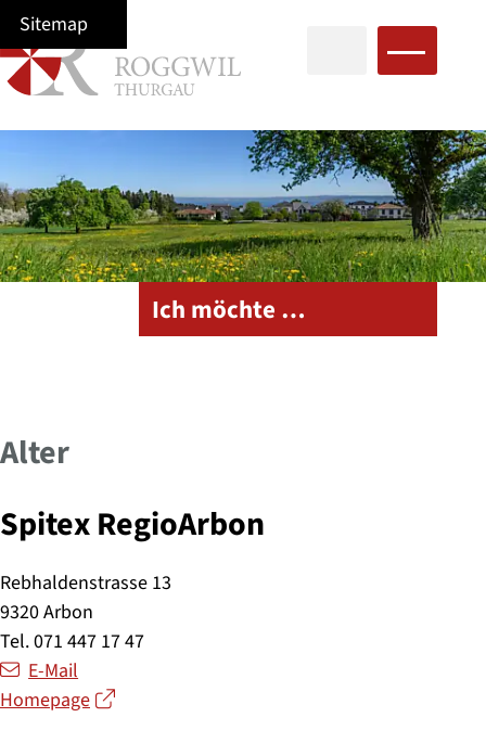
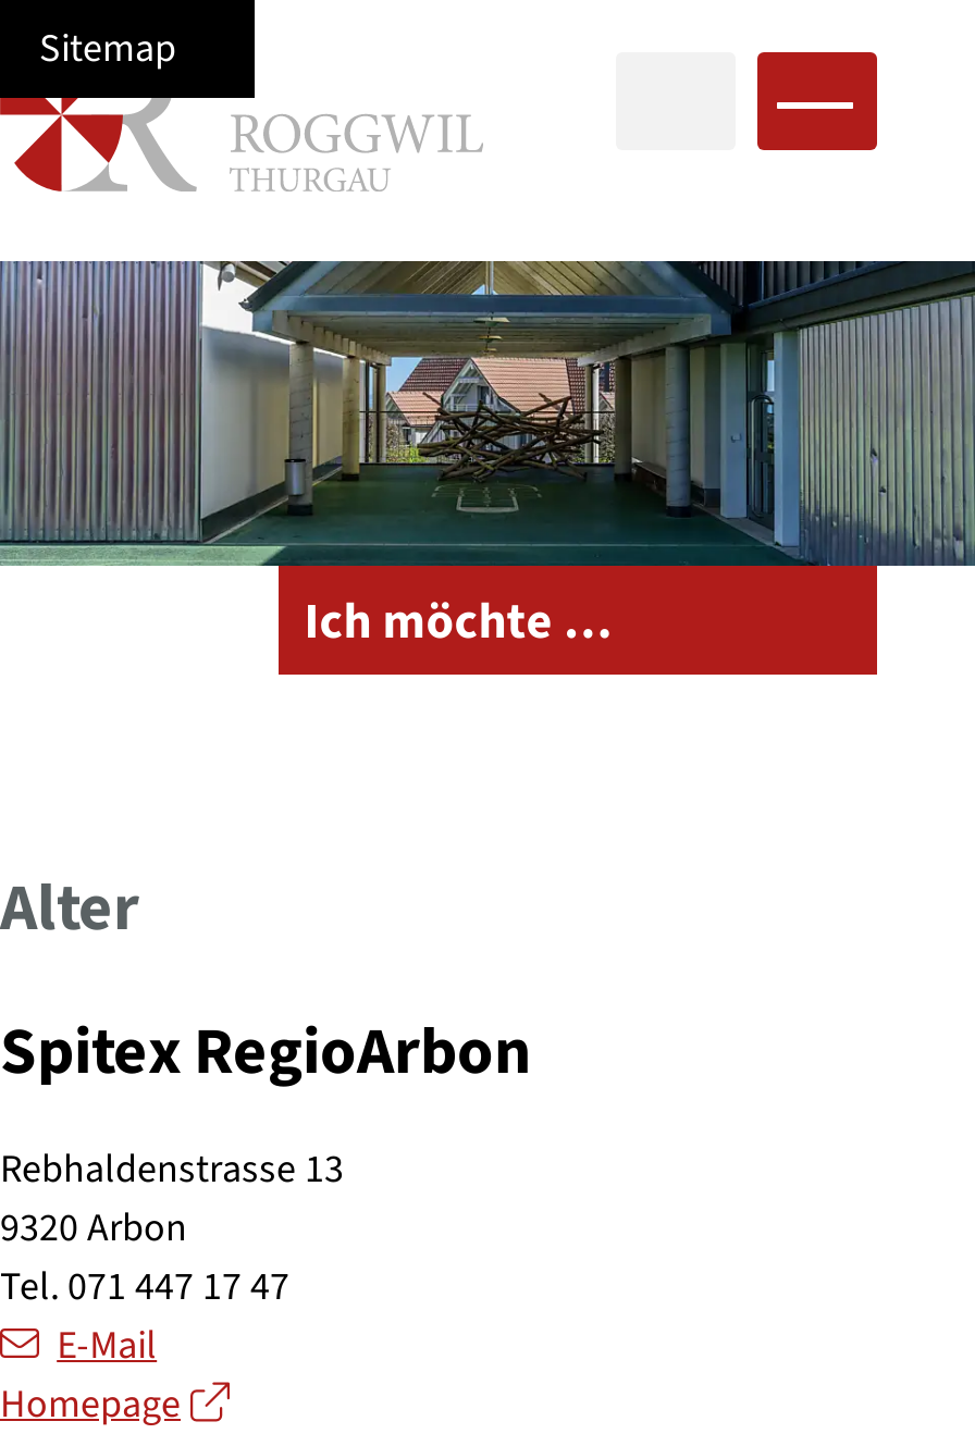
- [image]
+ [image]
